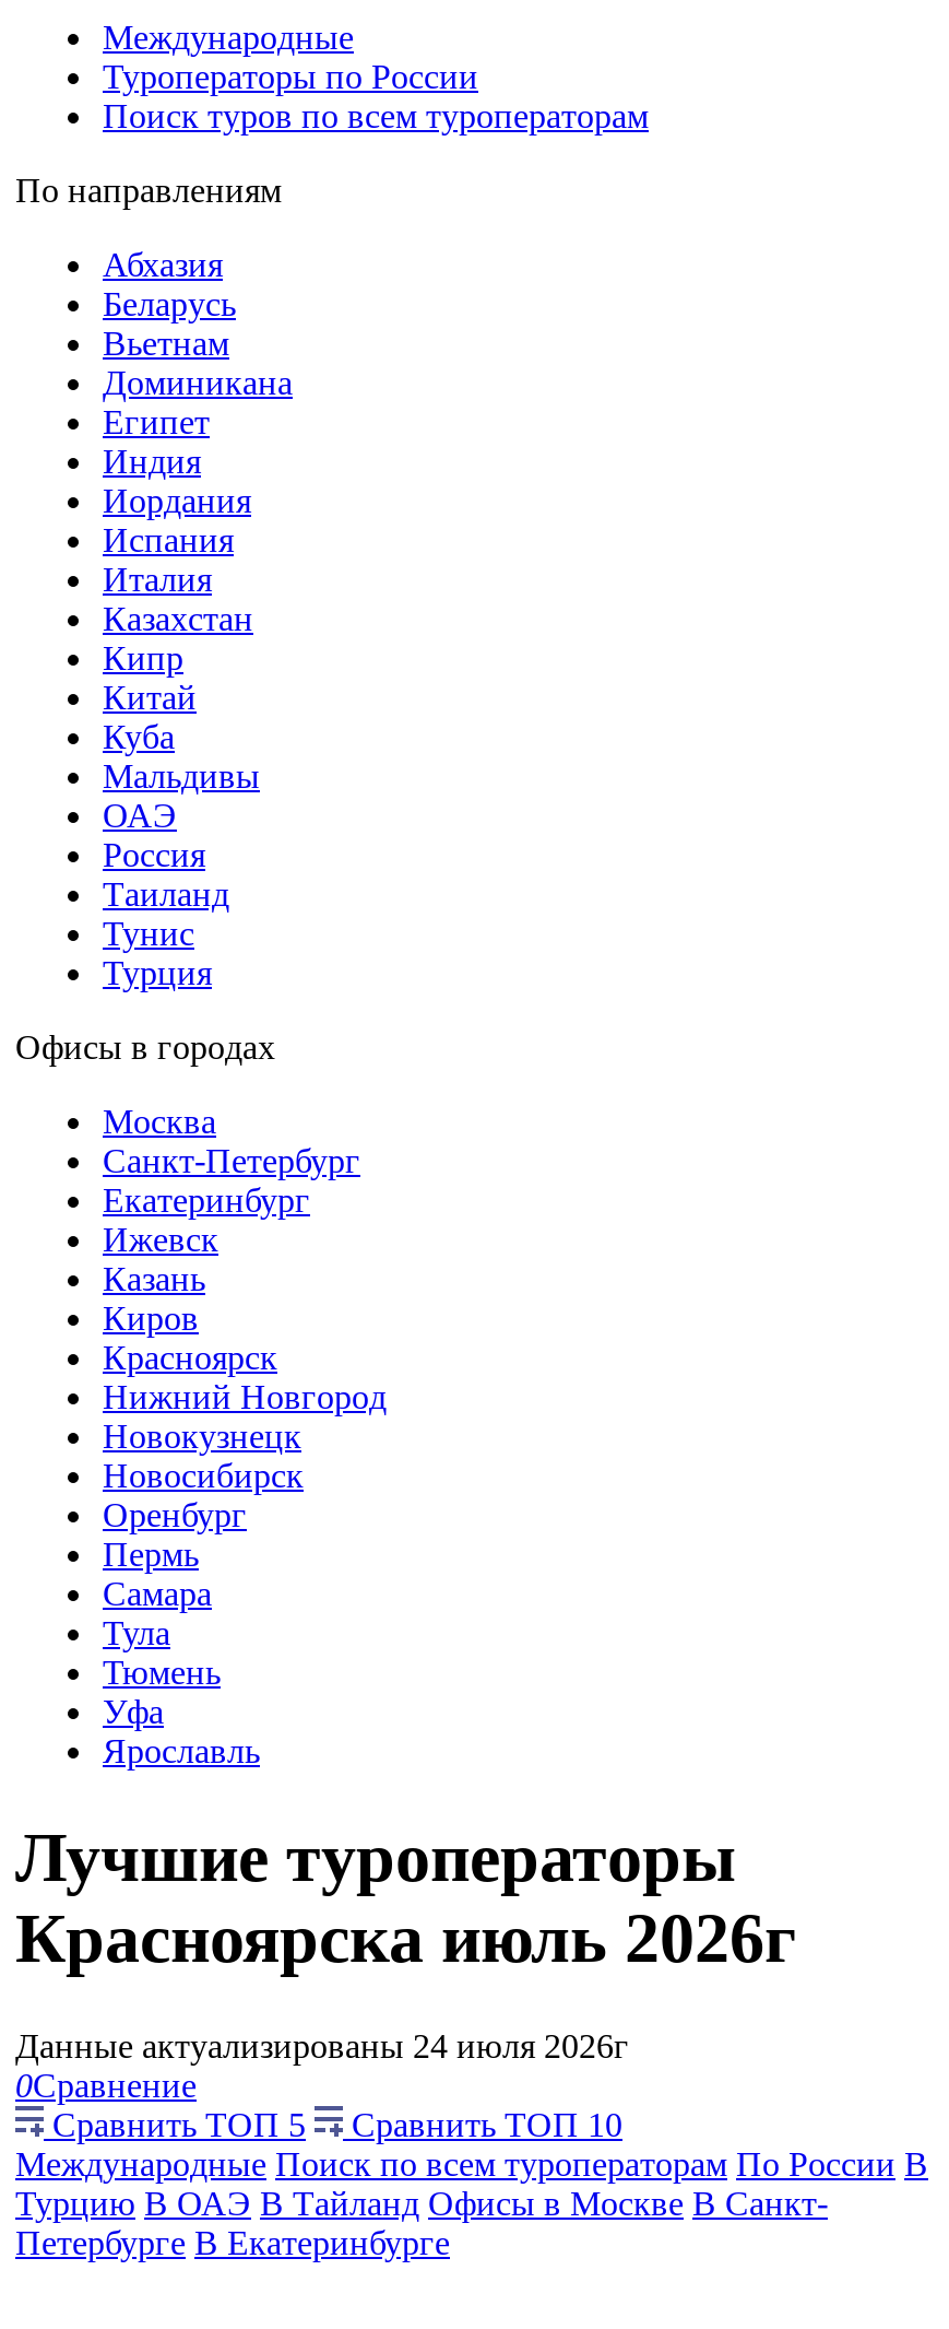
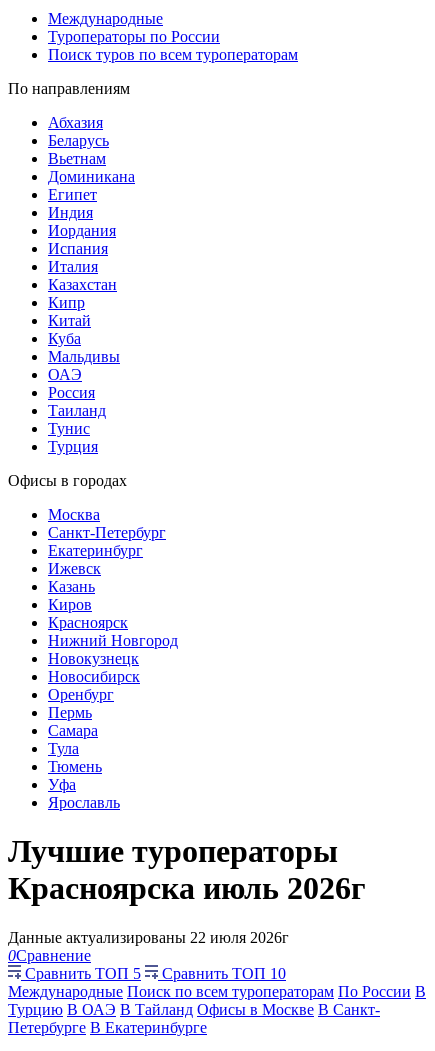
- Данные актуализированы 24 июля 2026г
+ Данные актуализированы 22 июля 2026г
